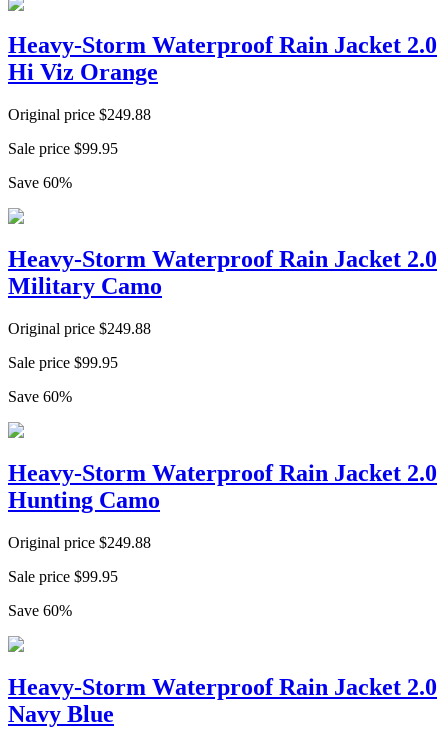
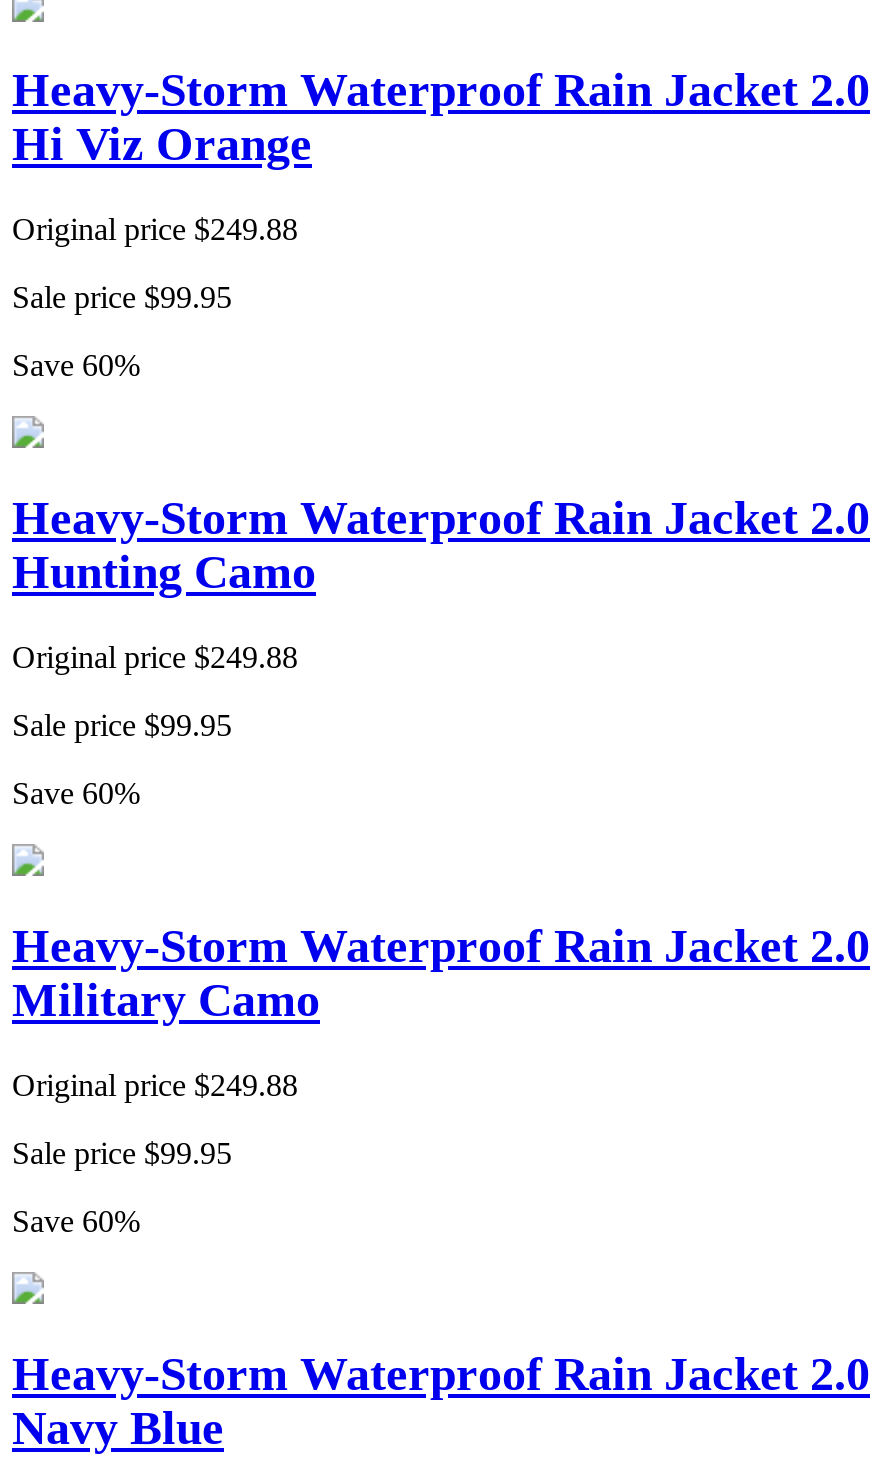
moved down: Military Camo

moved up: Hunting Camo
